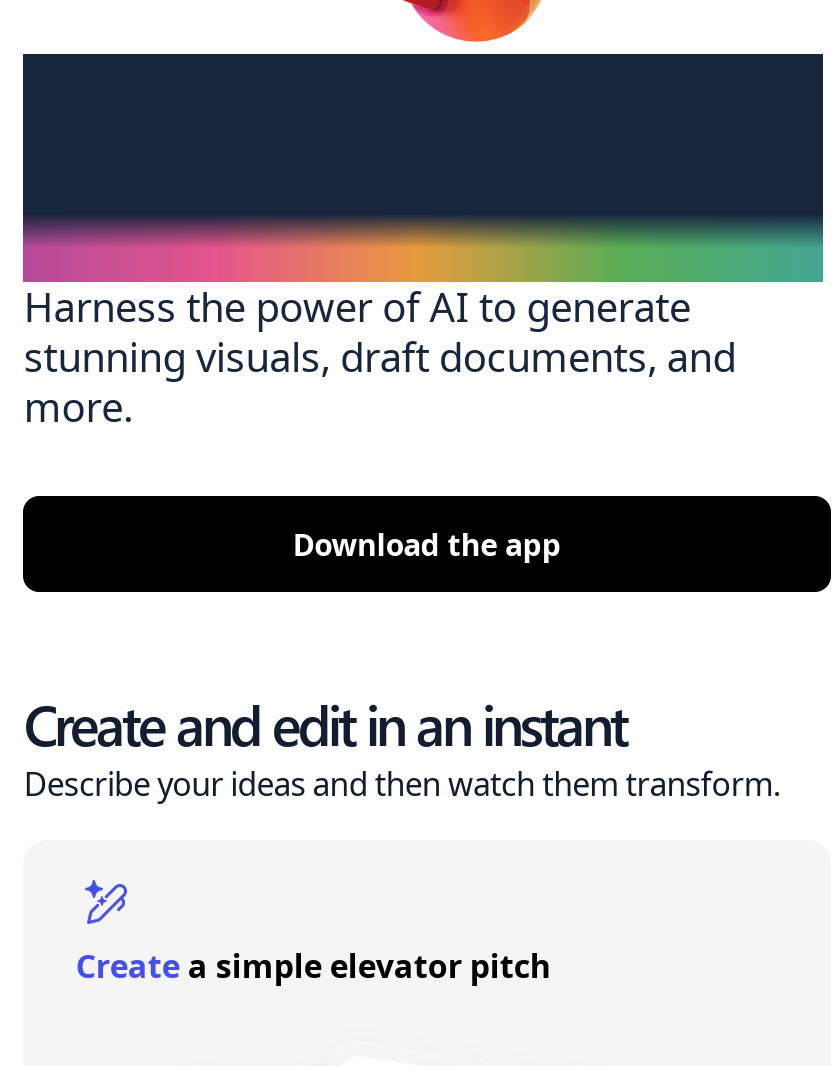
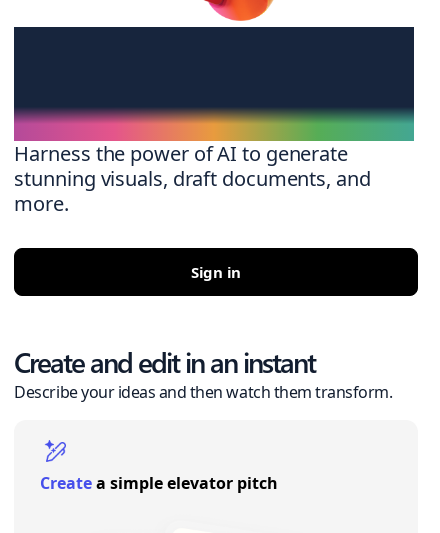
- Download the app
+ Sign in
